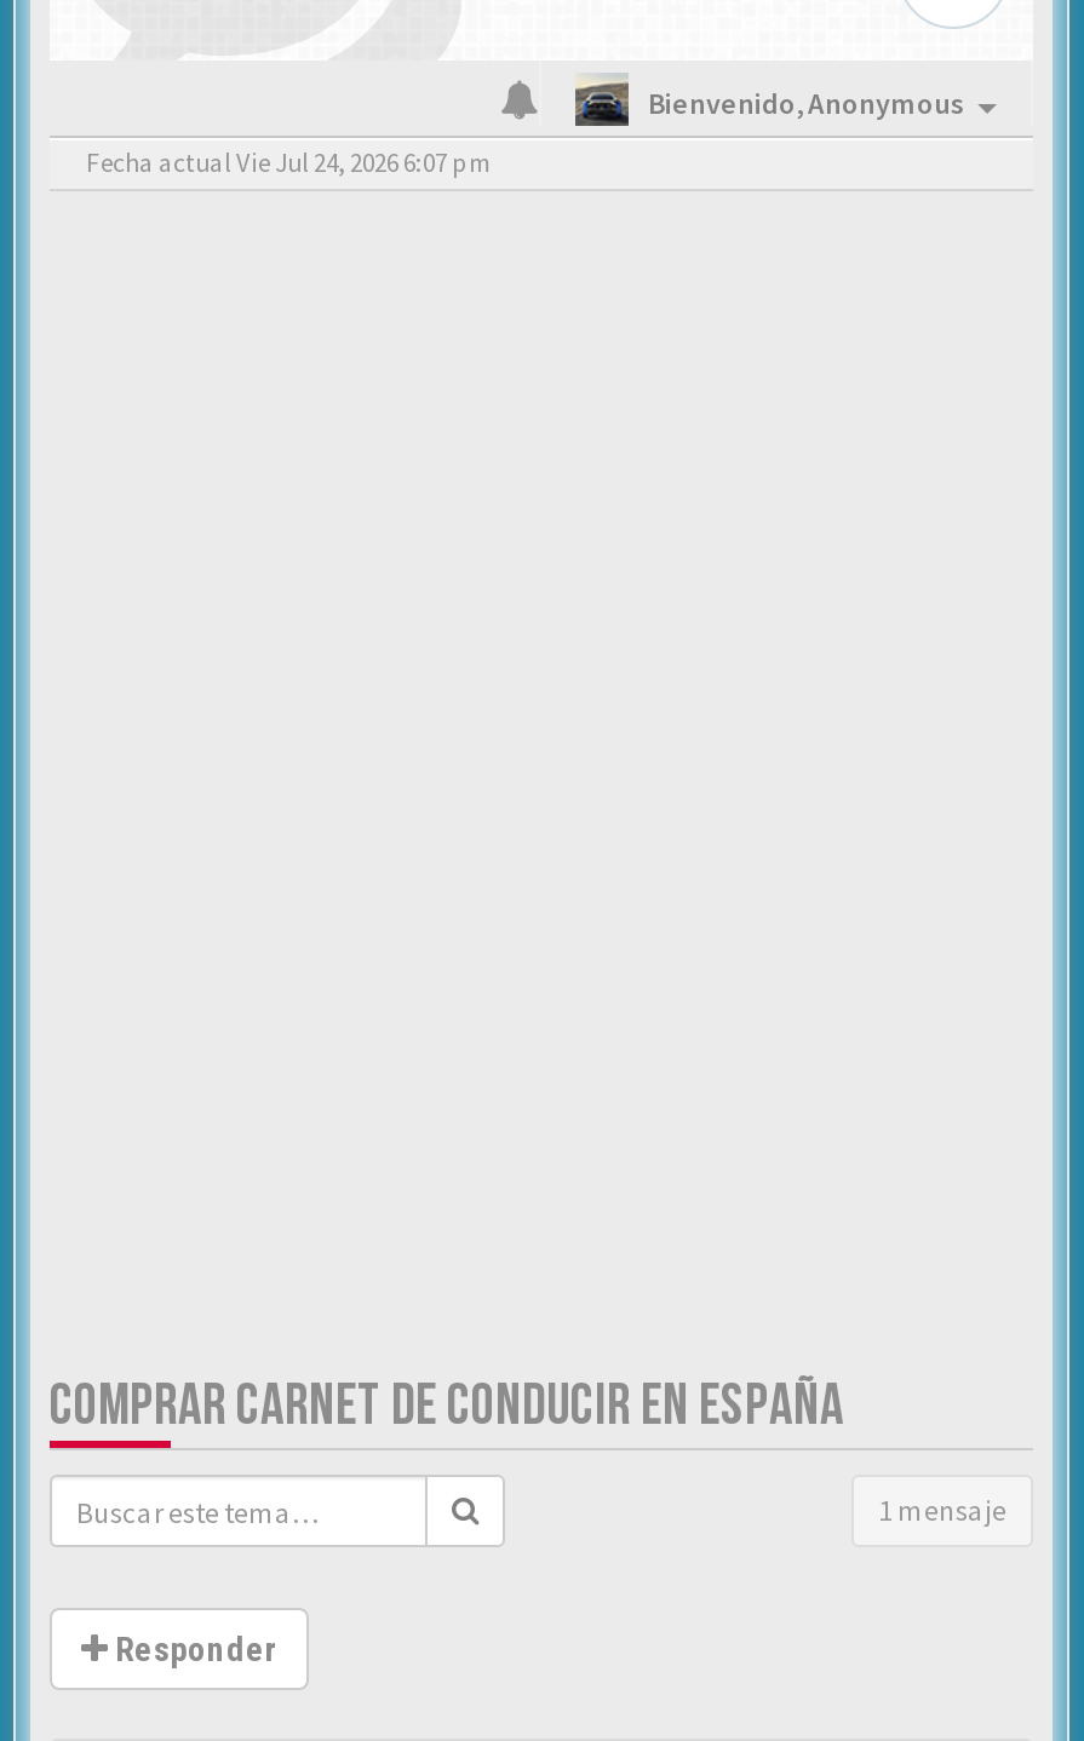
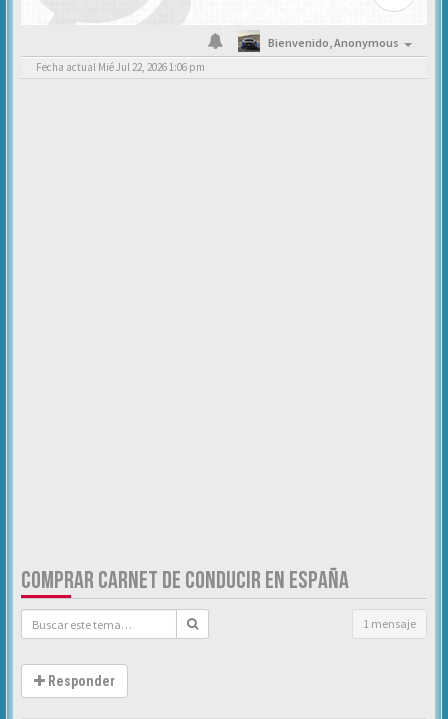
- Fecha actual Vie Jul 24, 2026 6:07 pm
+ Fecha actual Mié Jul 22, 2026 1:06 pm
